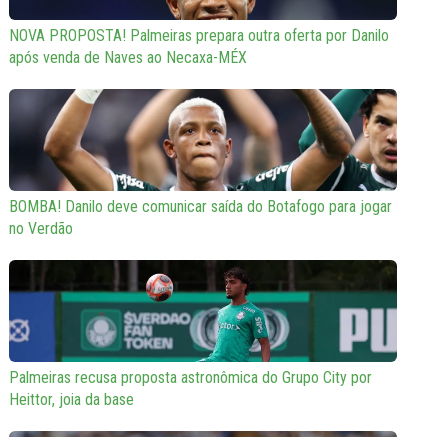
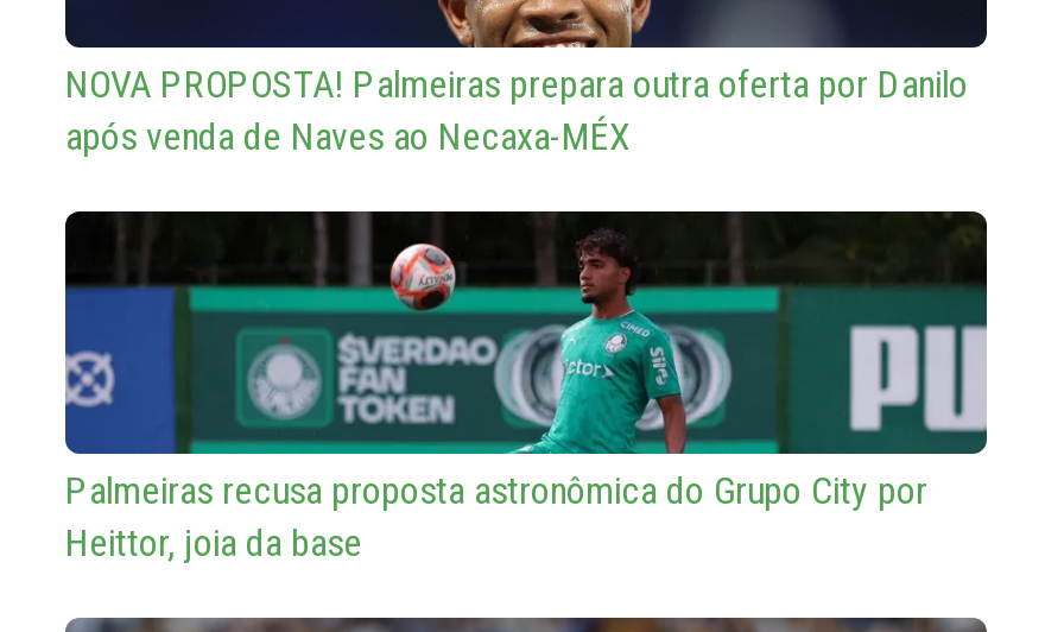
- [image]
- BOMBA! Danilo deve comunicar saída do Botafogo para jogar
- no Verdão
